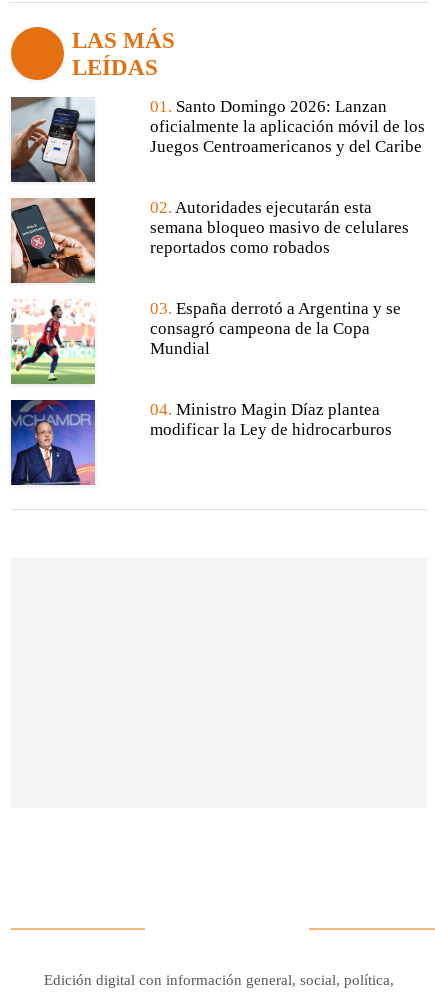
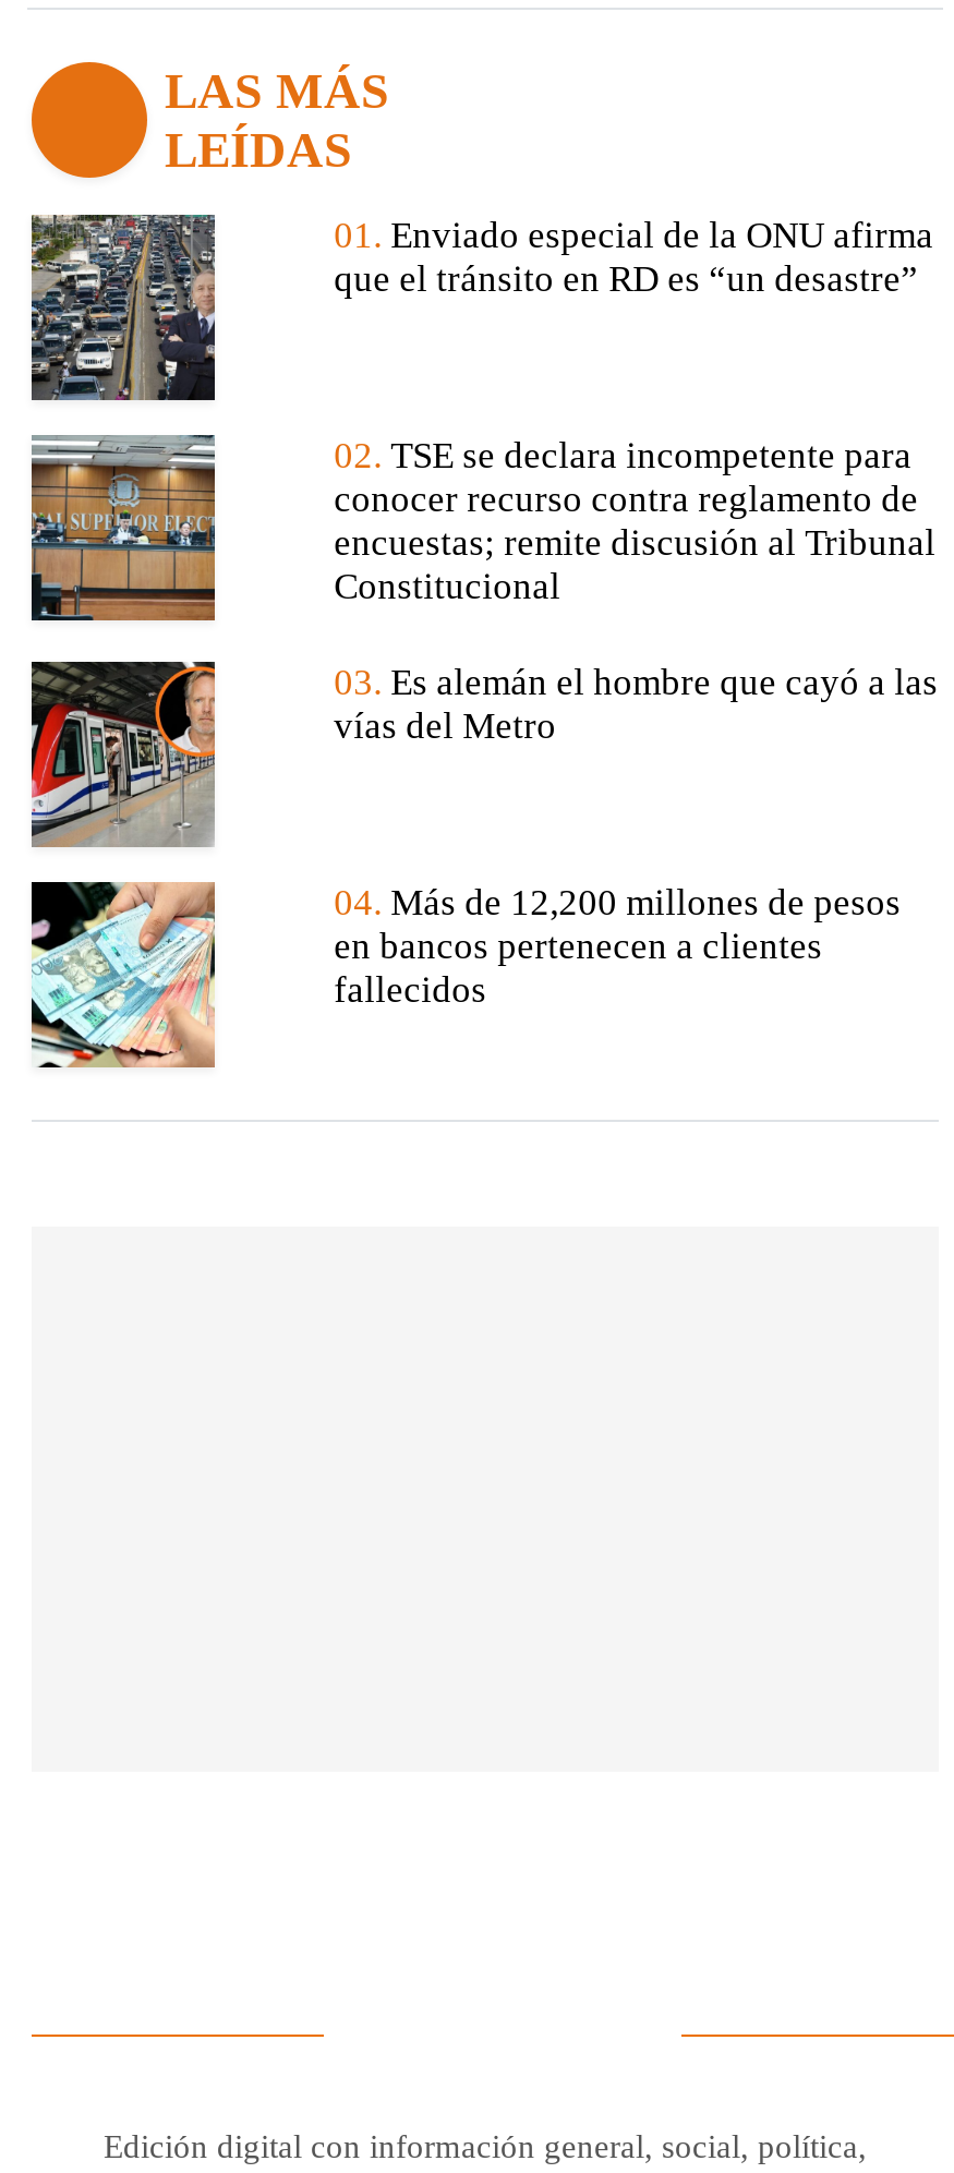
- [image]
+ [image]

- 01. Santo Domingo 2026: Lanzan
- oficialmente la aplicación móvil de los
- Juegos Centroamericanos y del Caribe
+ 01. Enviado especial de la ONU afirma
+ que el tránsito en RD es “un desastre”

- [image]
+ [image]

- 02. Autoridades ejecutarán esta
- semana bloqueo masivo de celulares
- reportados como robados
+ 02. TSE se declara incompetente para
+ conocer recurso contra reglamento de
+ encuestas; remite discusión al Tribunal
+ Constitucional

- [image]
+ [image]

- 03. España derrotó a Argentina y se
- consagró campeona de la Copa
- Mundial
+ 03. Es alemán el hombre que cayó a las
+ vías del Metro

- [image]
+ [image]

- 04. Ministro Magin Díaz plantea
- modificar la Ley de hidrocarburos
+ 04. Más de 12,200 millones de pesos
+ en bancos pertenecen a clientes
+ fallecidos
